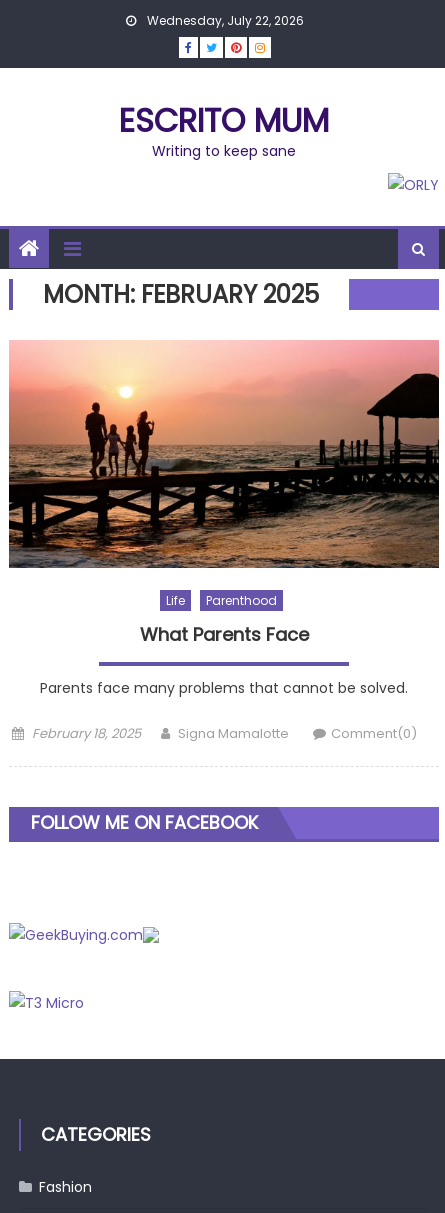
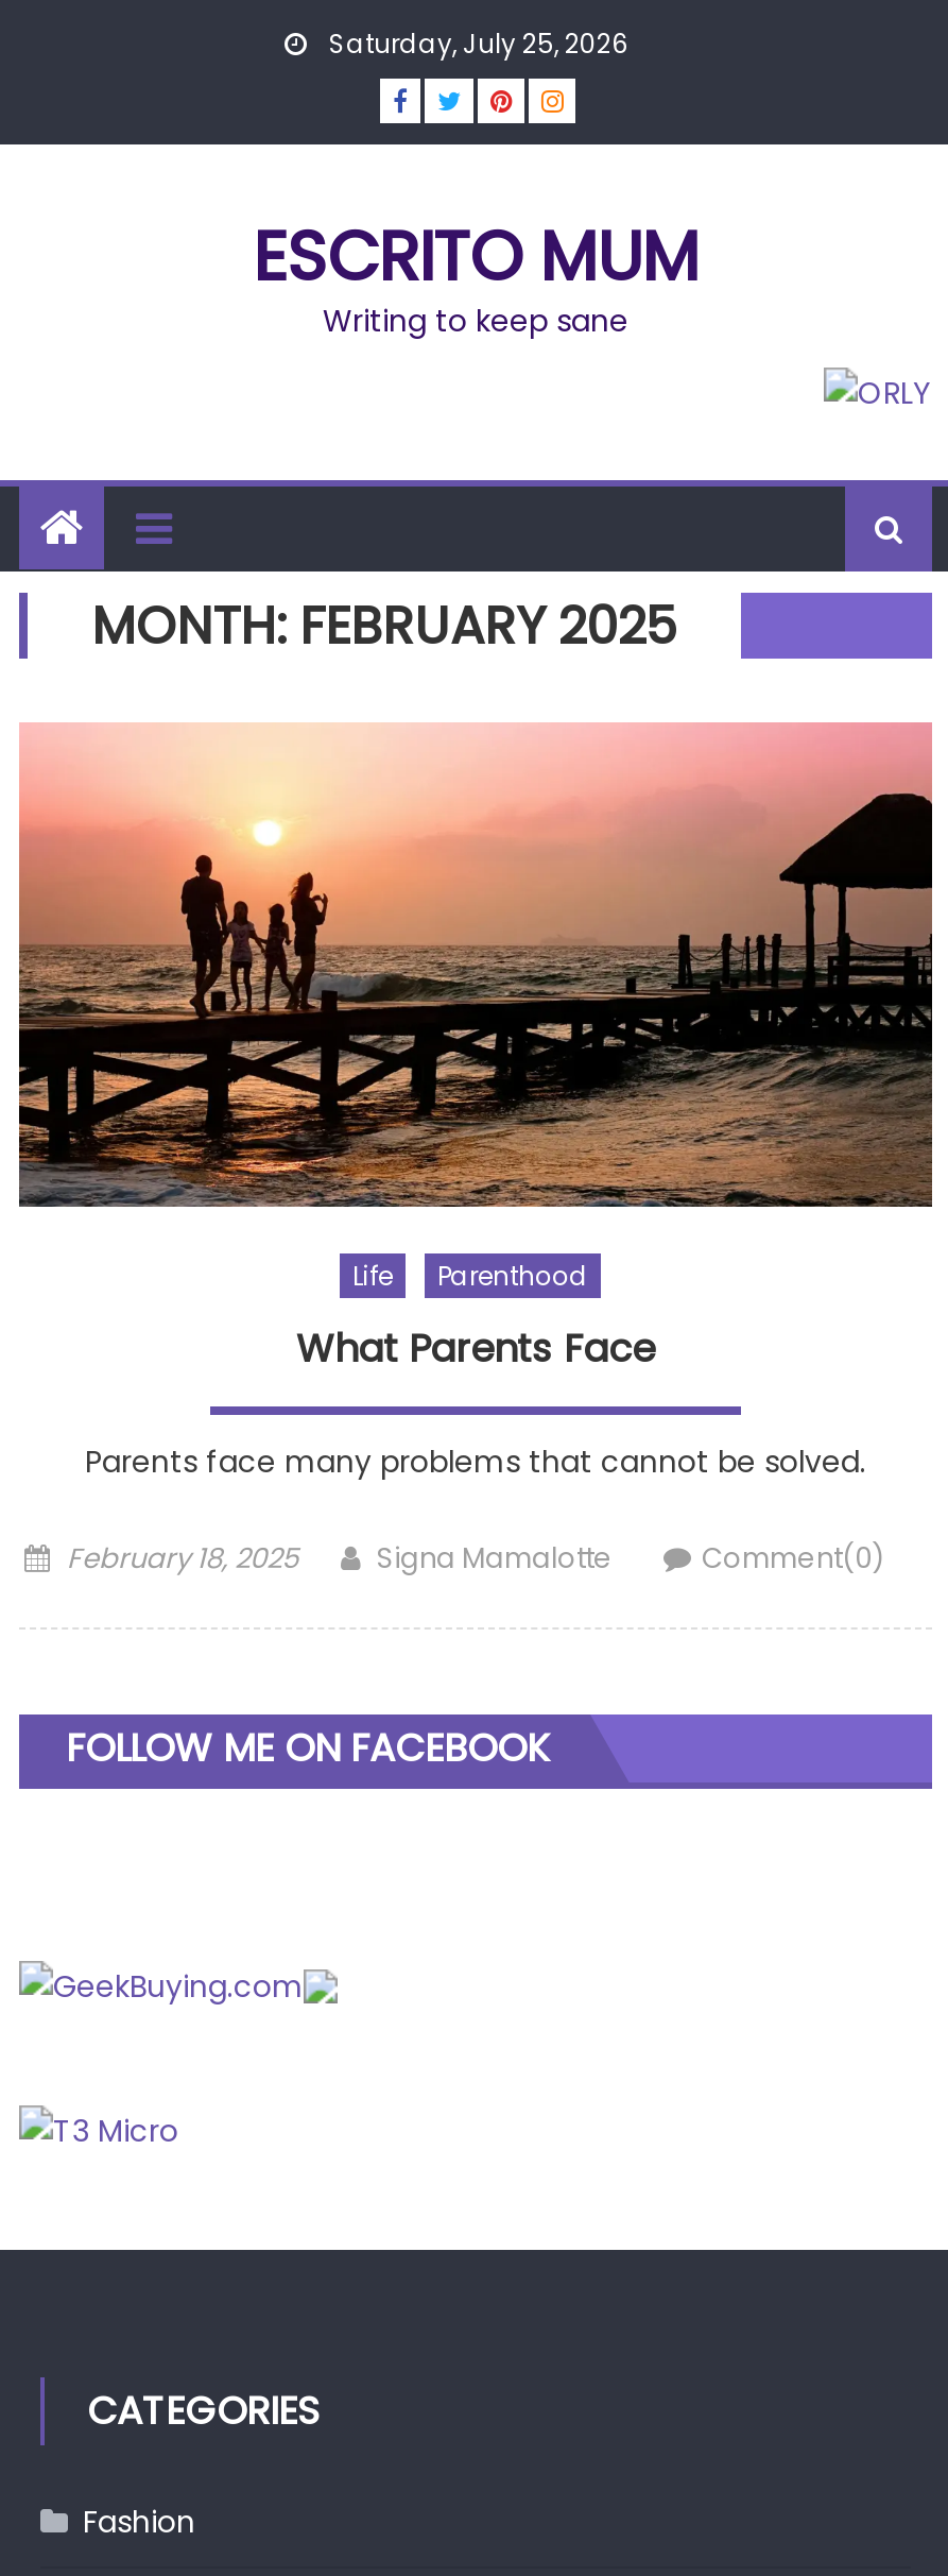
- Wednesday, July 22, 2026
+ Saturday, July 25, 2026
